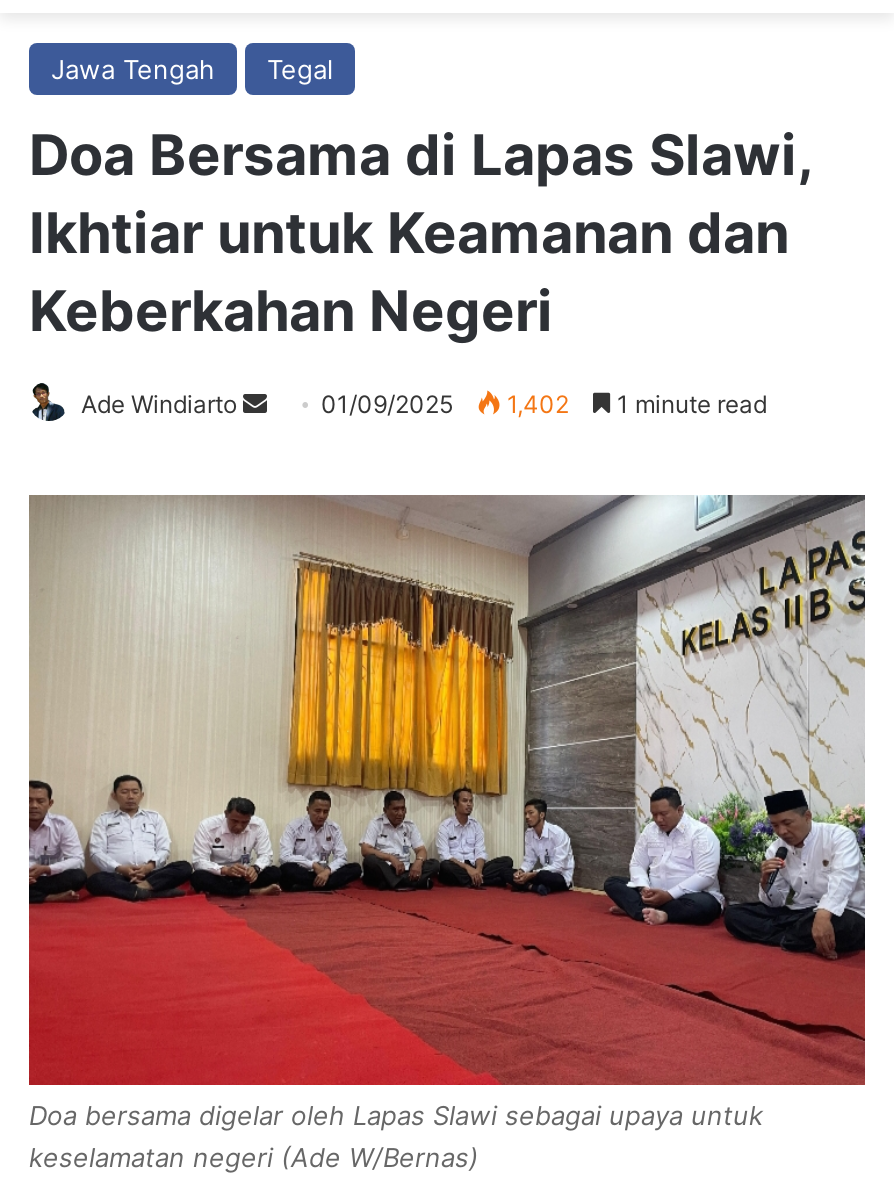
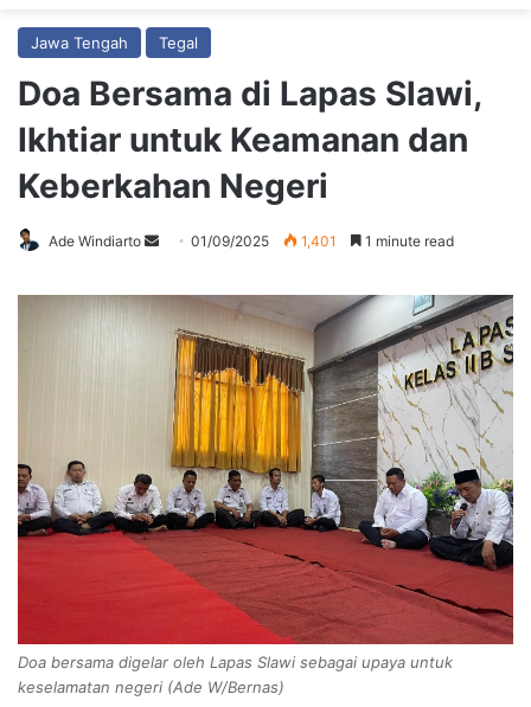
- 1,402
+ 1,401
